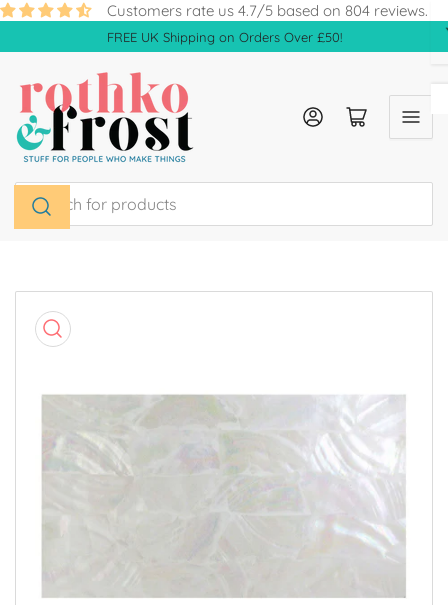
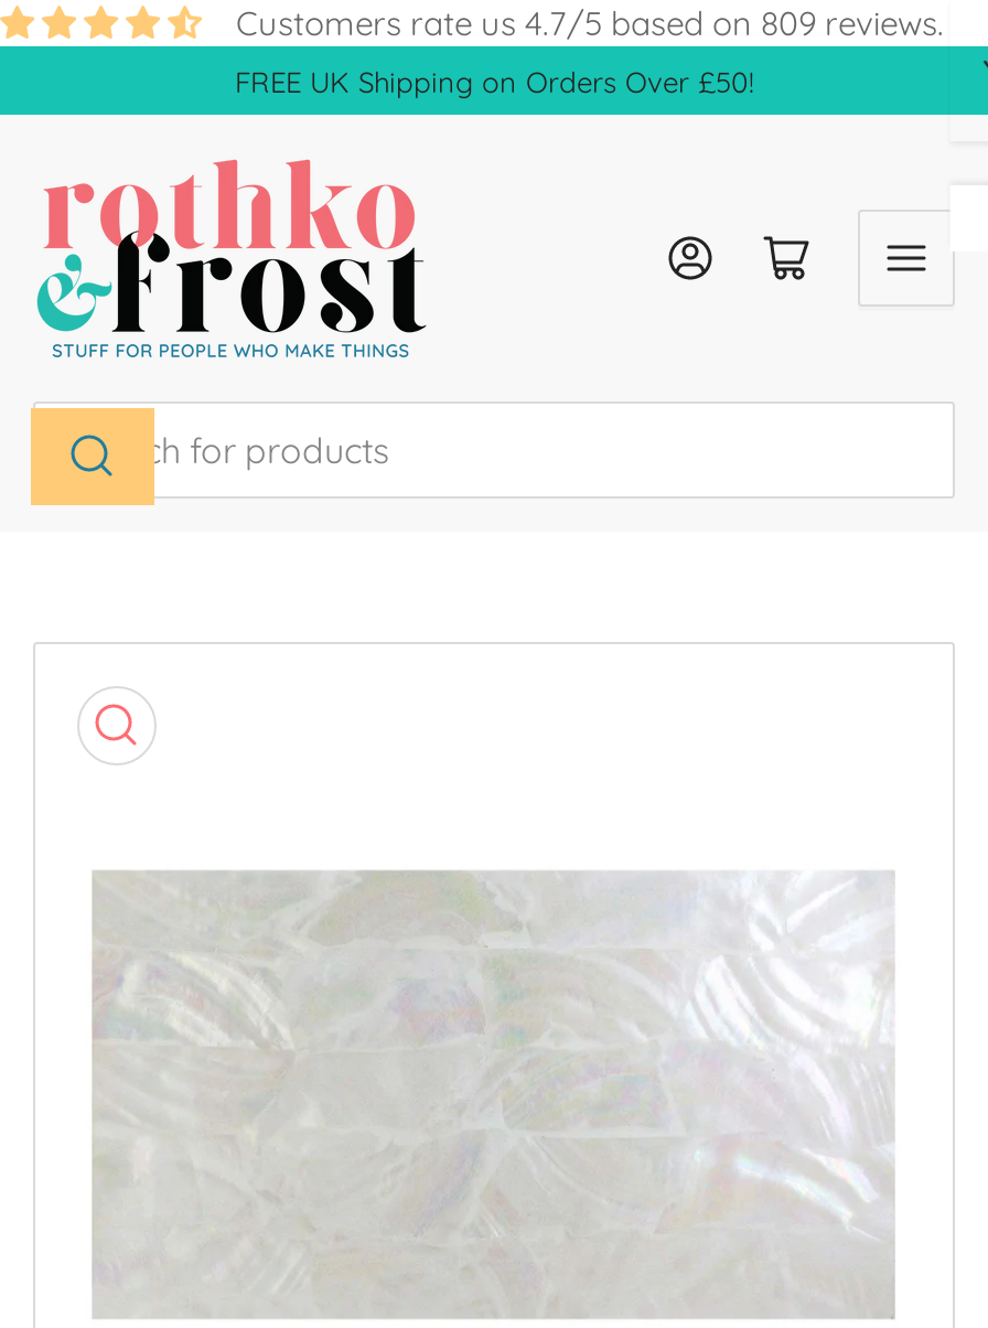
- Customers rate us 4.7/5 based on 804 reviews.
+ Customers rate us 4.7/5 based on 809 reviews.
